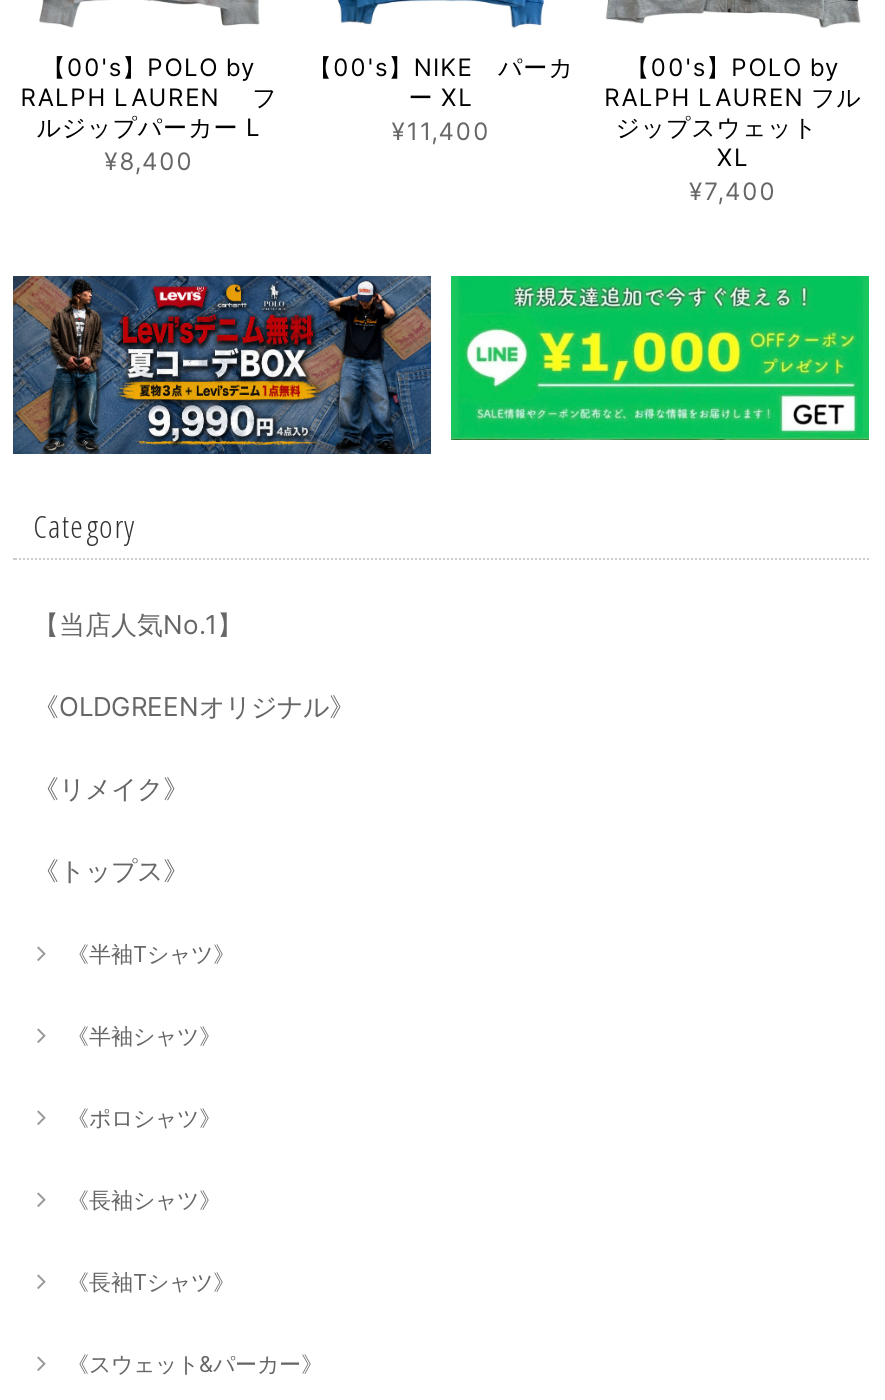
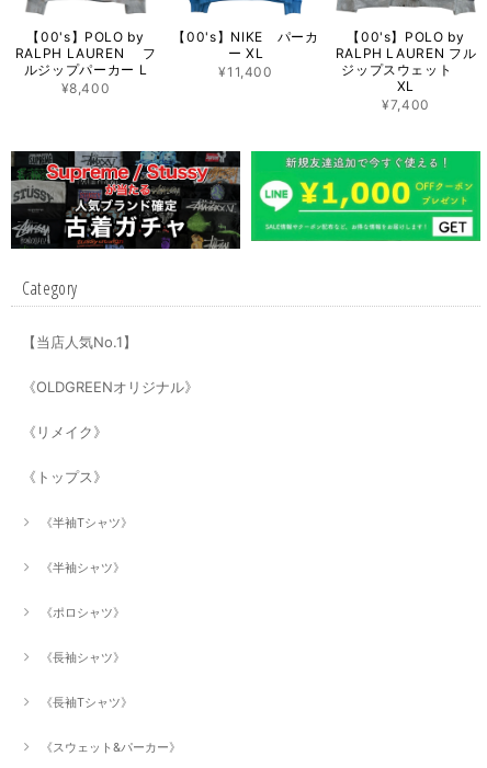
- [image]
+ [image]
